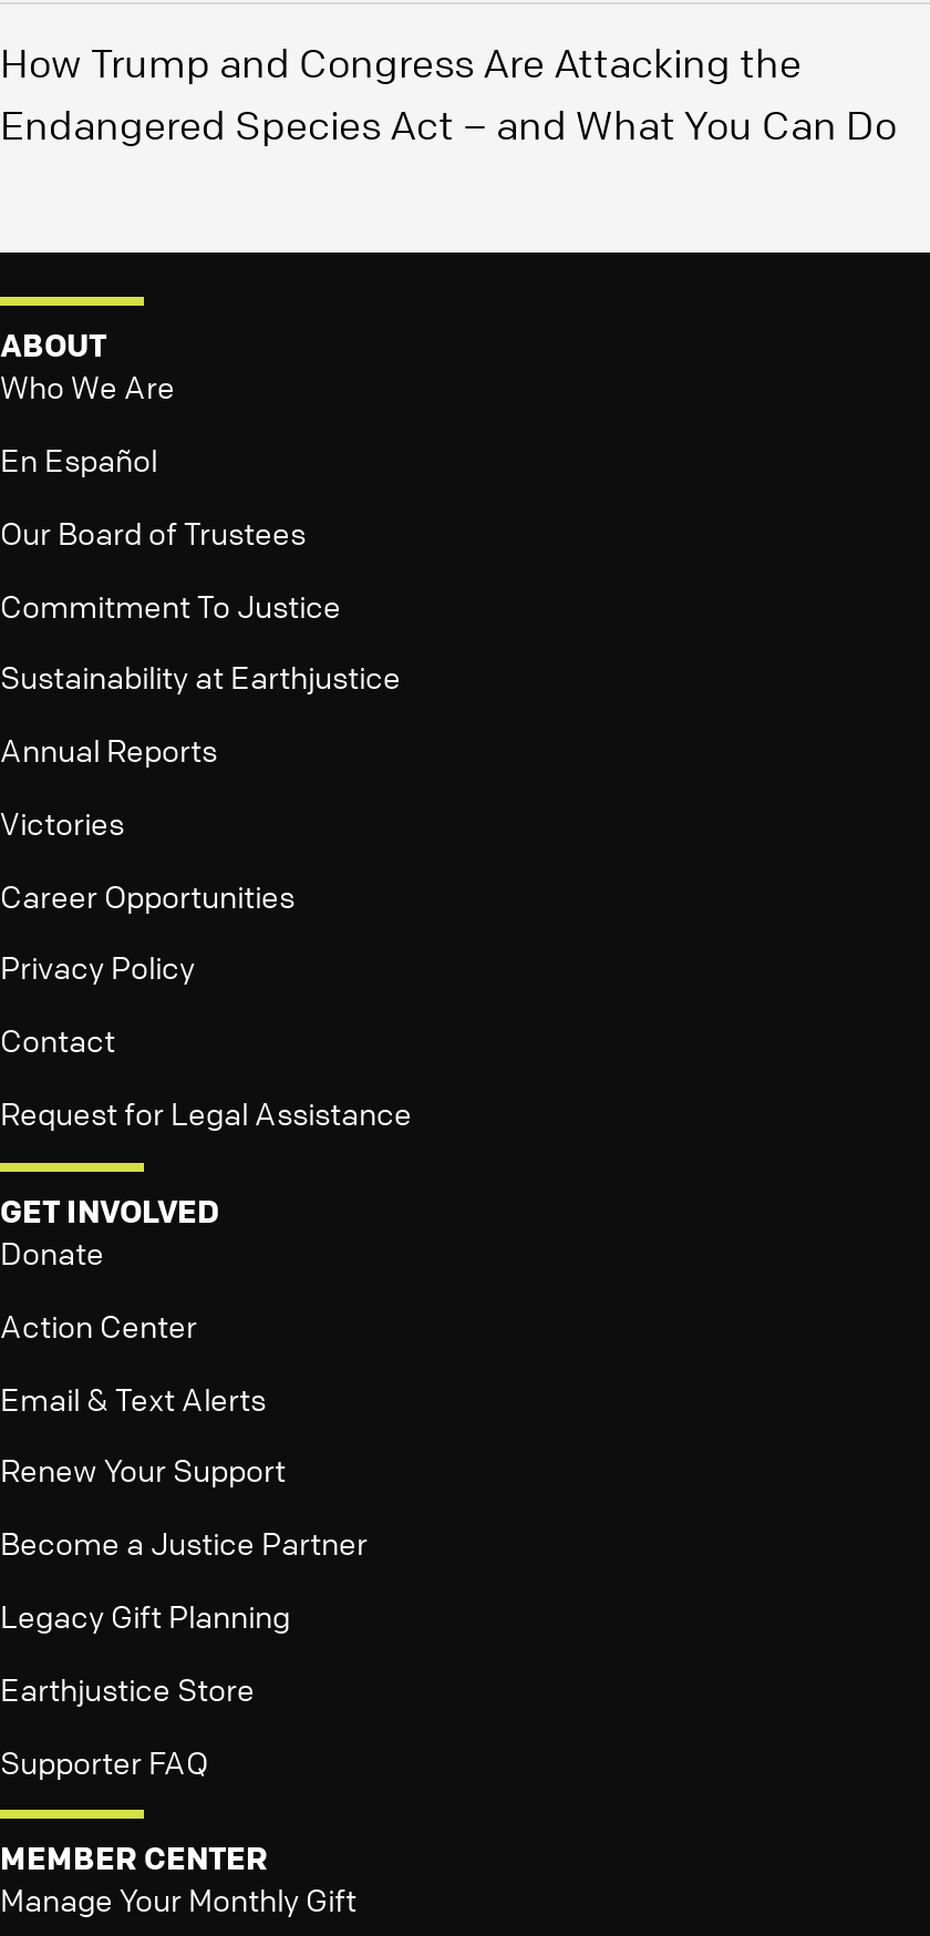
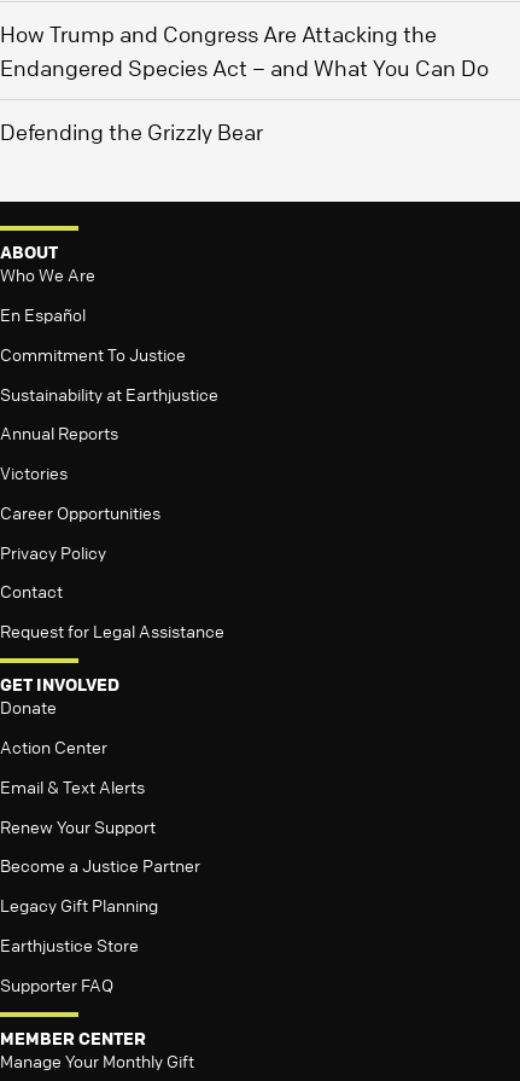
+ Defending the Grizzly Bear

moved down: ABOUT | Who We Are | En Español

- Our Board of Trustees
